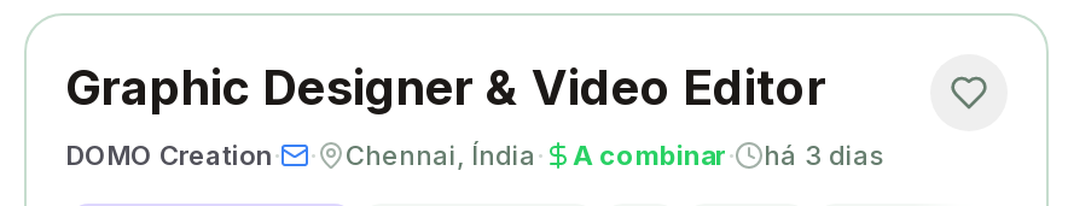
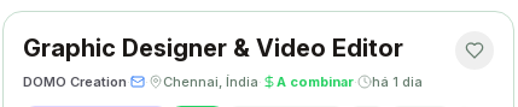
- há 3 dias
+ há 1 dia
